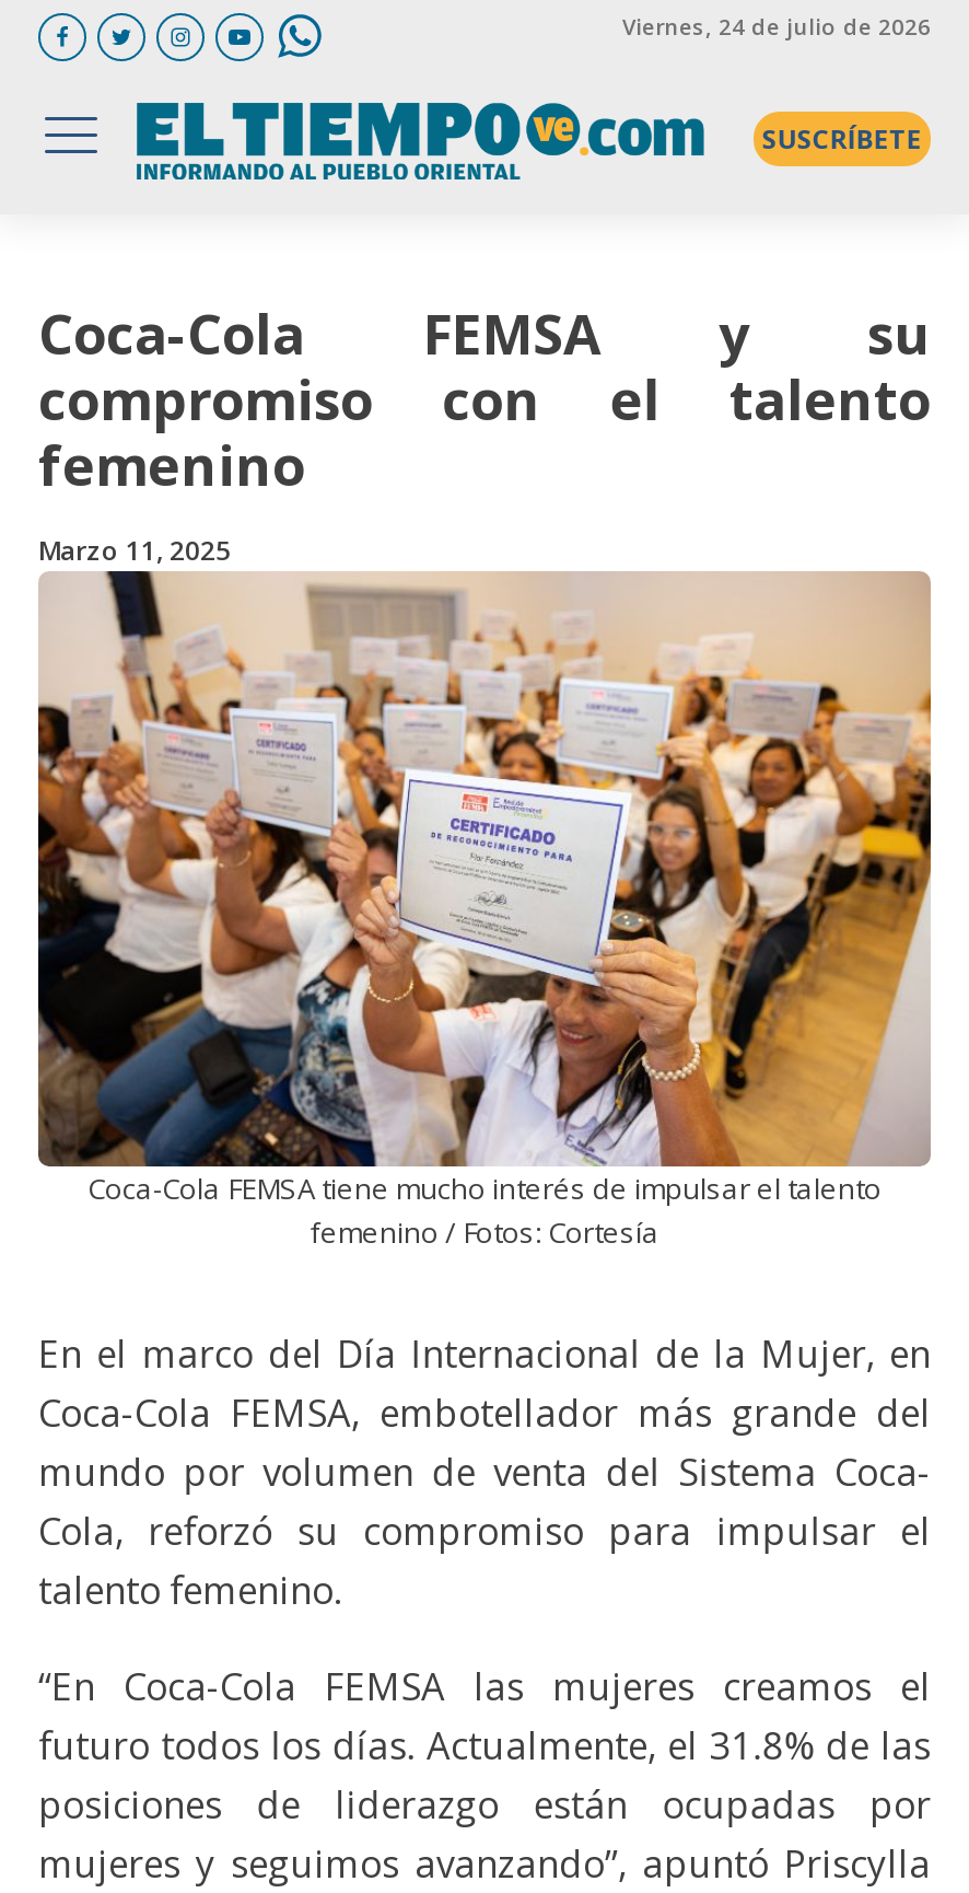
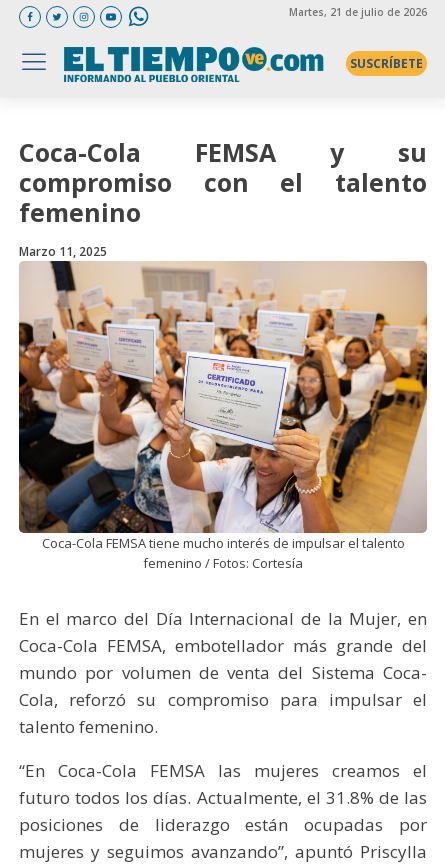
- Viernes, 24 de julio de 2026
+ Martes, 21 de julio de 2026
